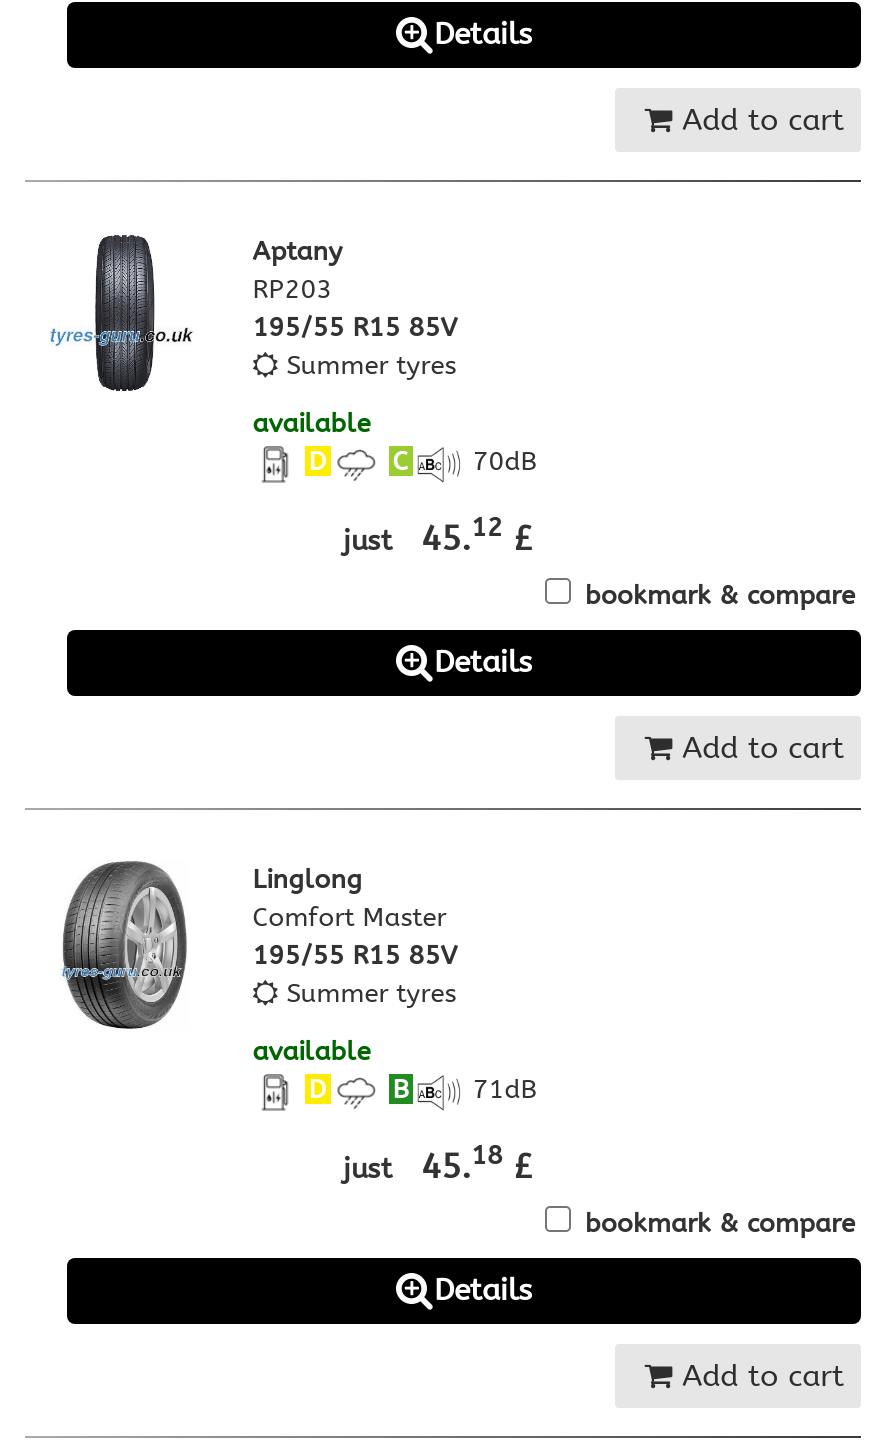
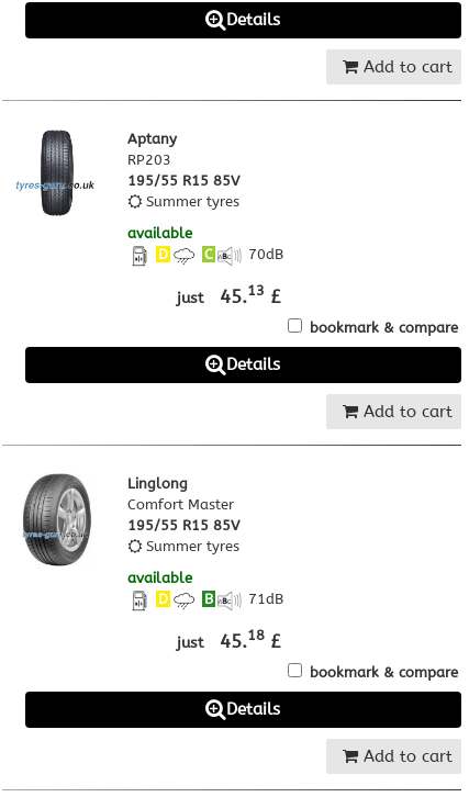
- just 45.12 £
+ just 45.13 £
